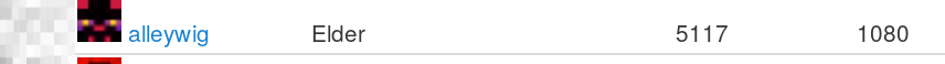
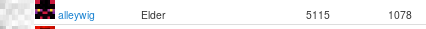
- 5117
+ 5115

- 1080
+ 1078
